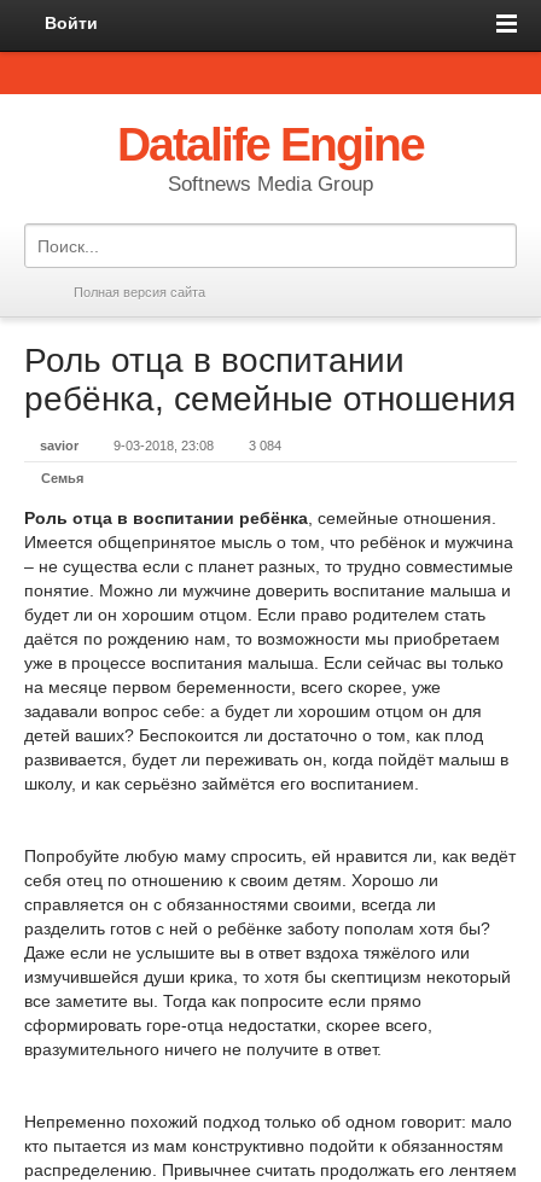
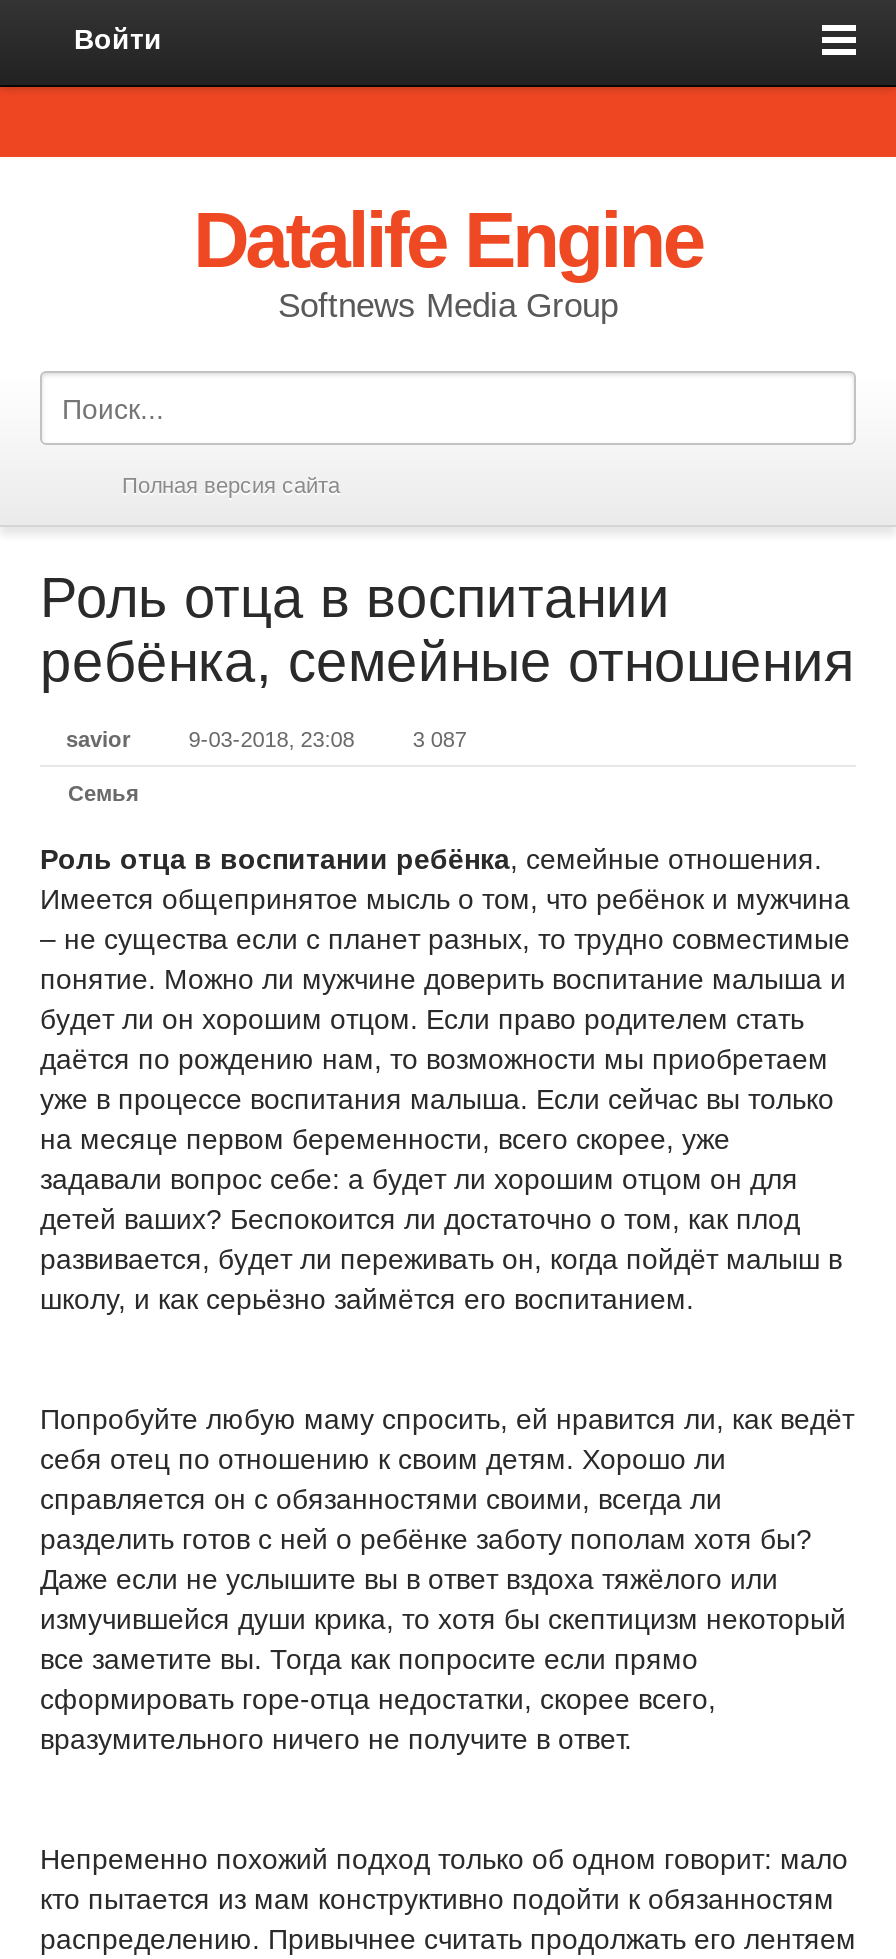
- 3 084
+ 3 087
